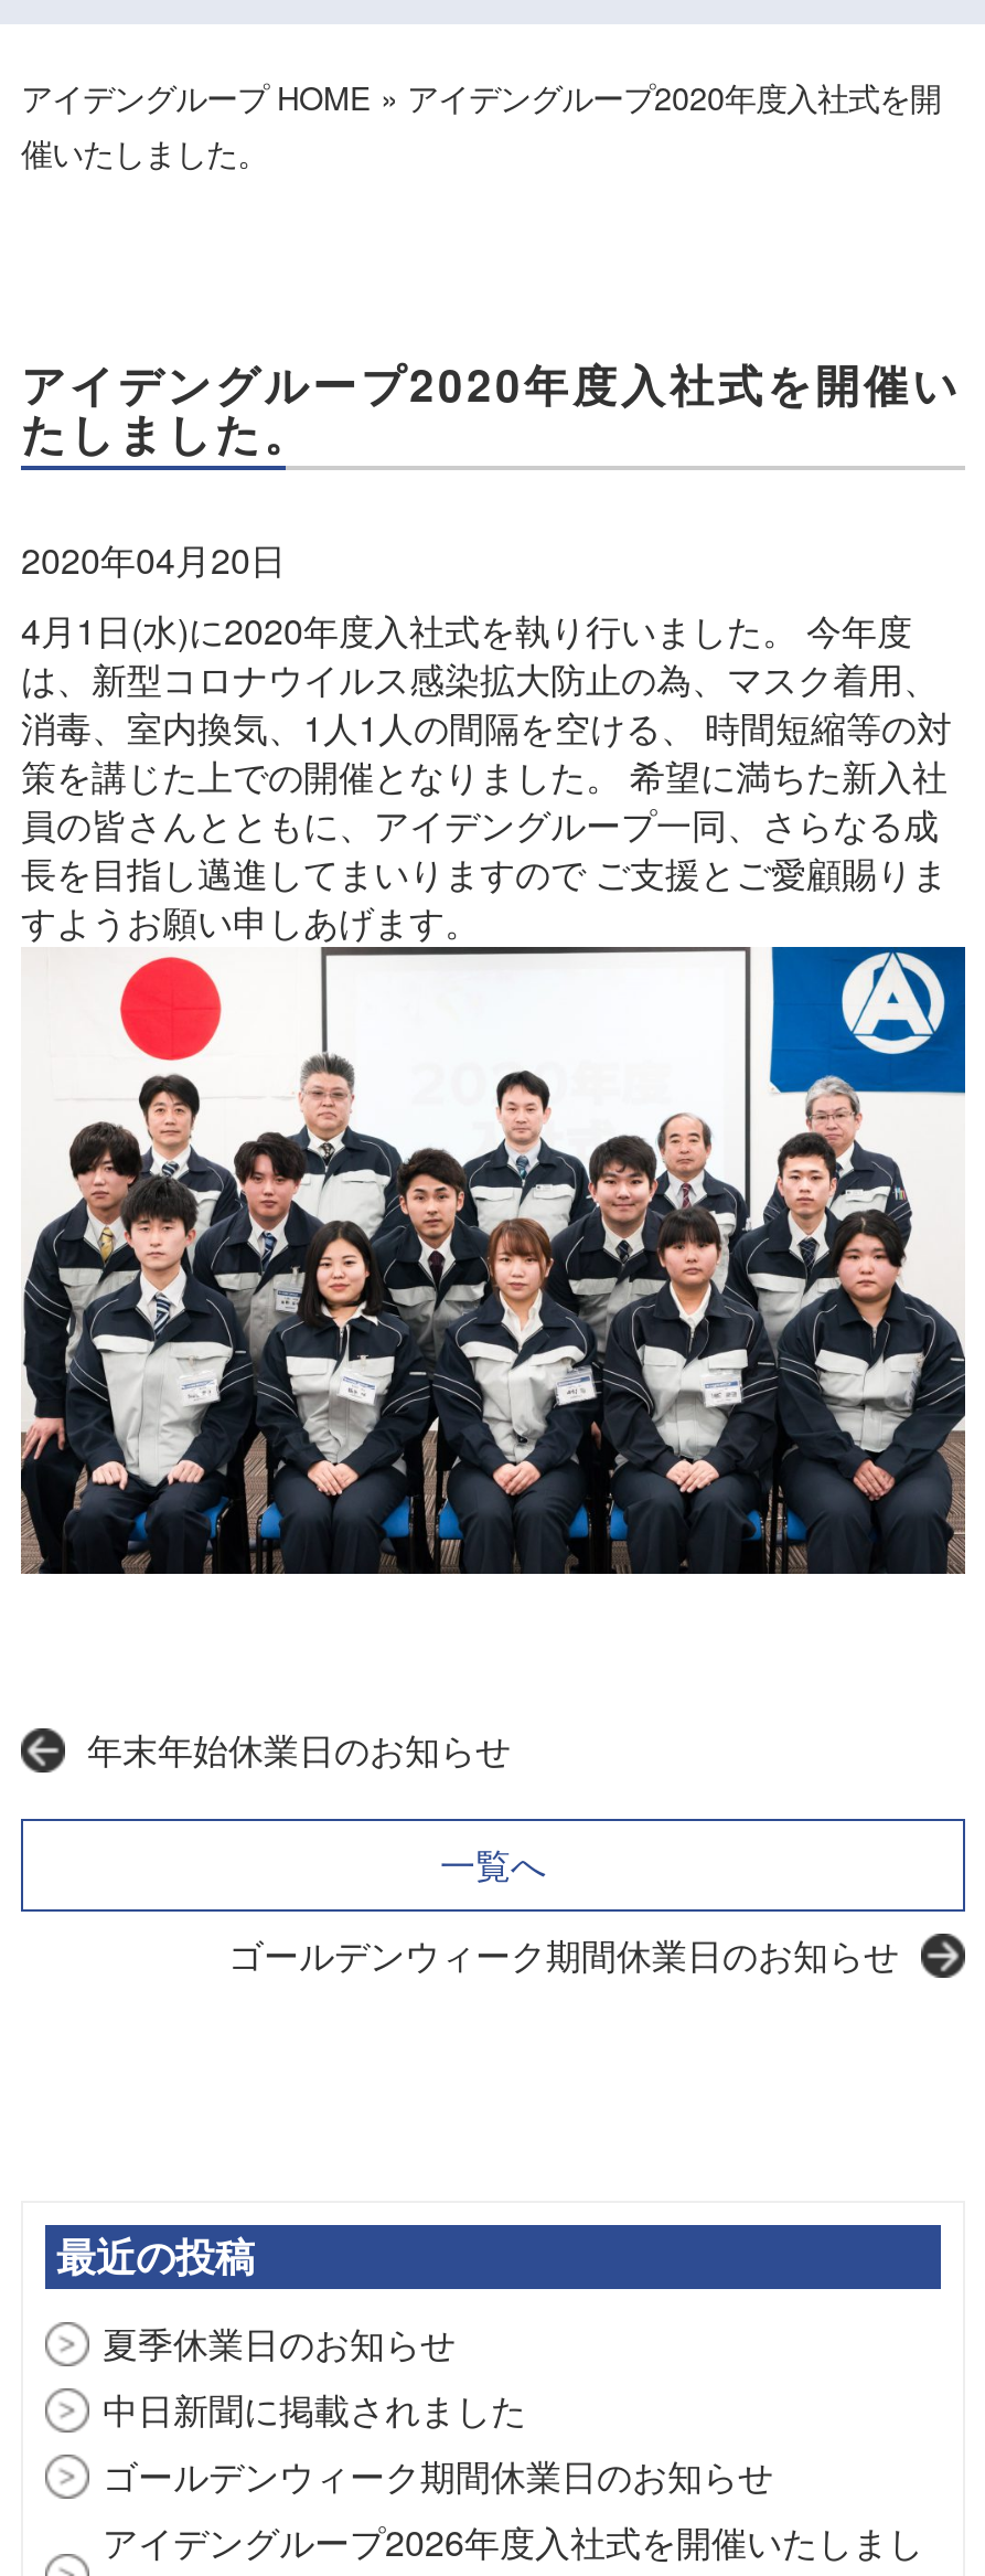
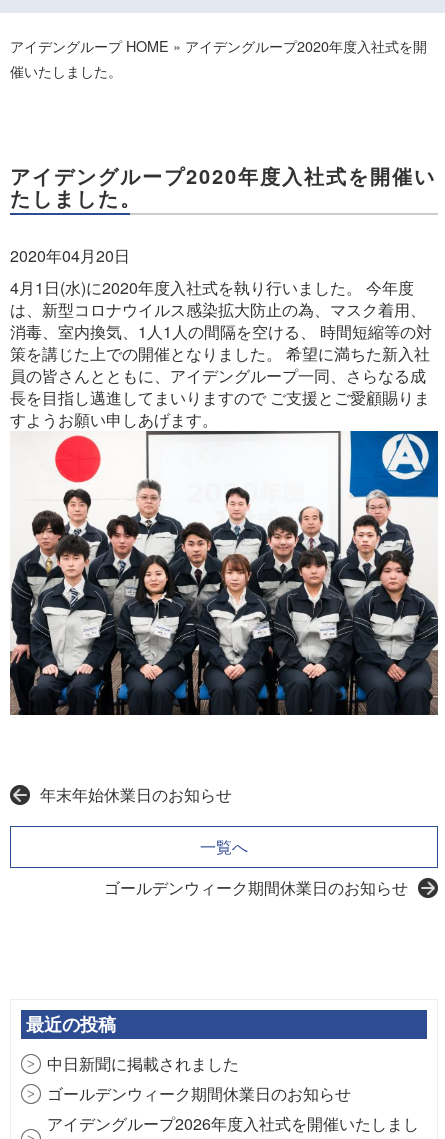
- 夏季休業日のお知らせ
